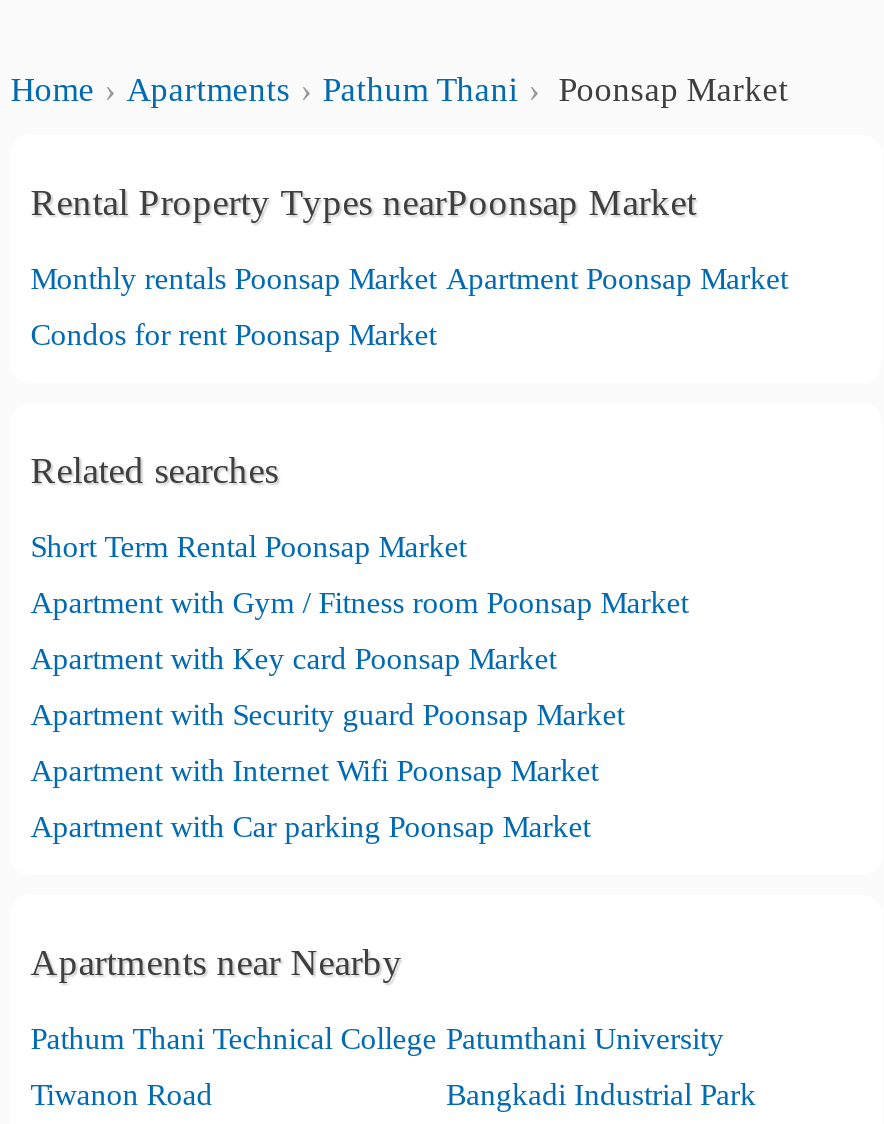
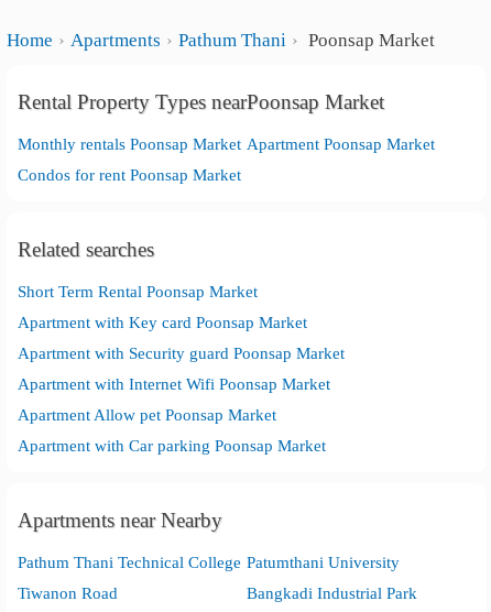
- Apartment with Gym / Fitness room Poonsap Market

moved up: Apartment with Key card Poonsap Market | Apartment with Security guard Poonsap Market | Apartment with Internet Wifi Poonsap Market

+ Apartment Allow pet Poonsap Market
